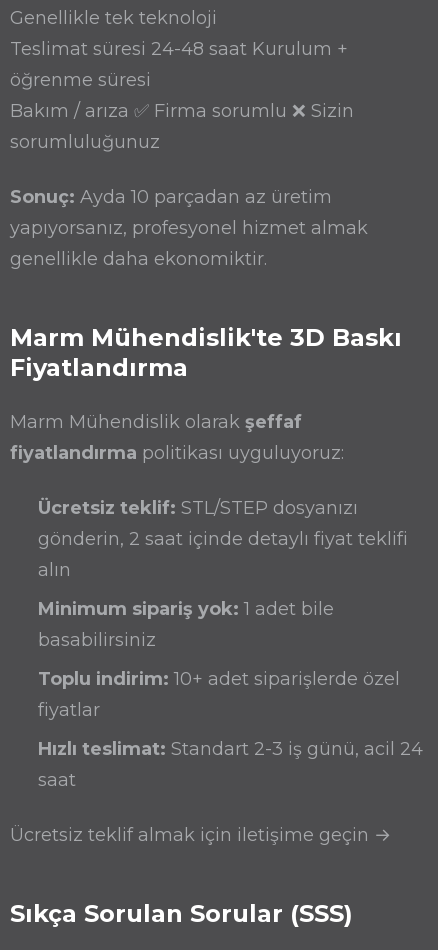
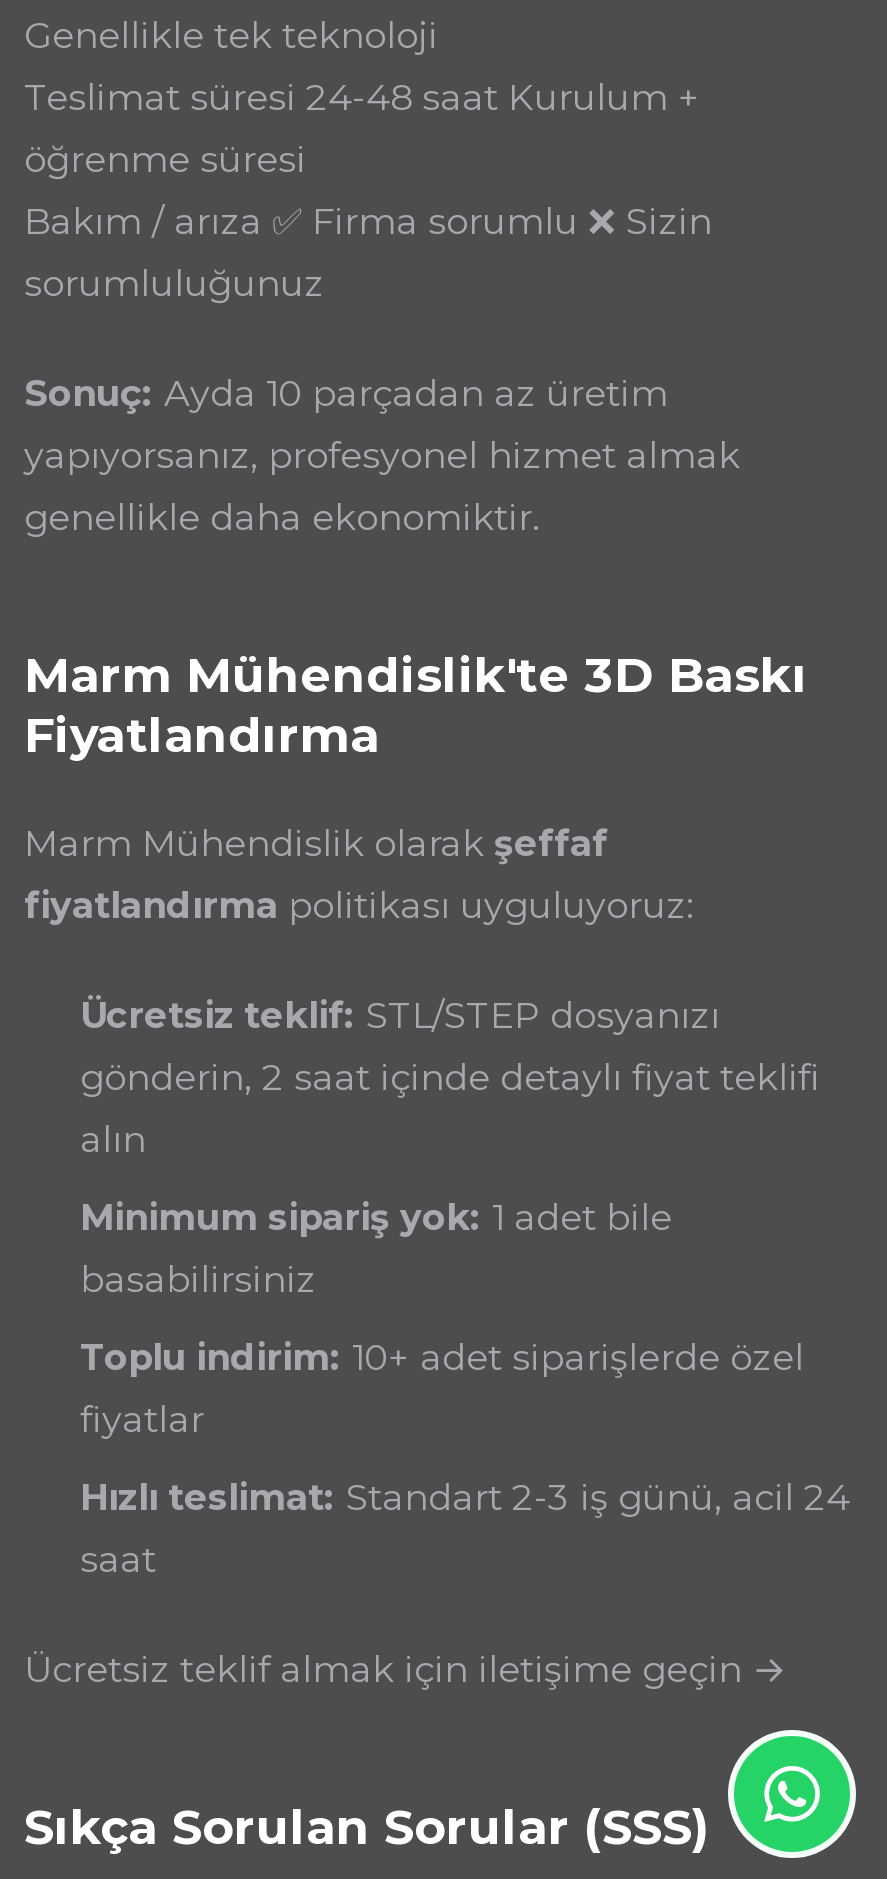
+ [image]
